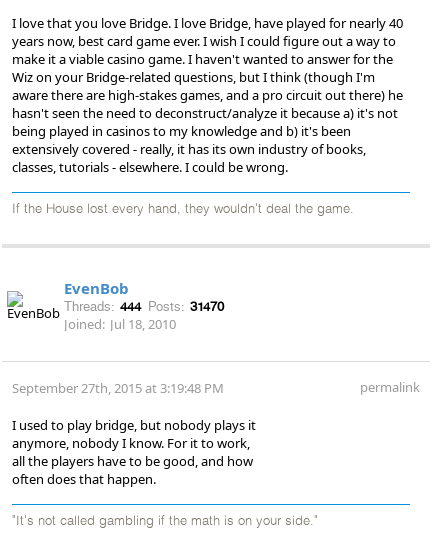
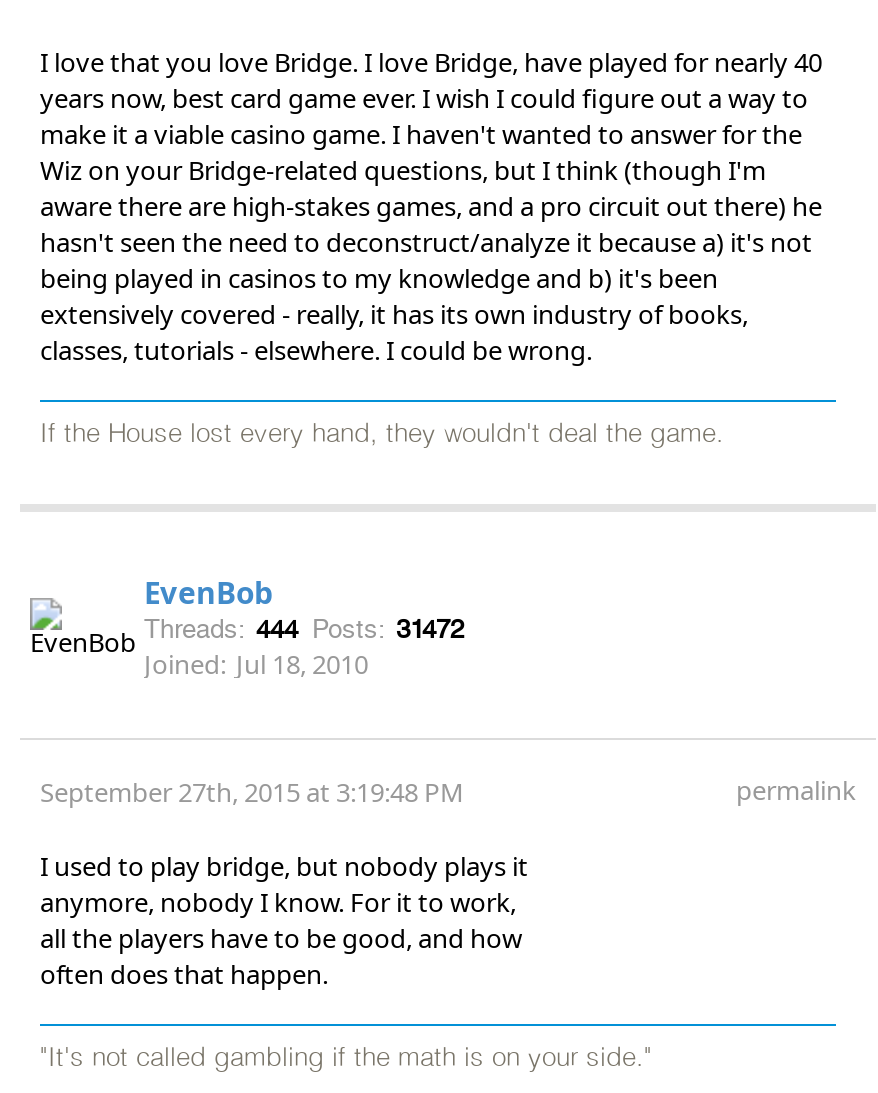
- Threads: 444 Posts: 31470
+ Threads: 444 Posts: 31472
